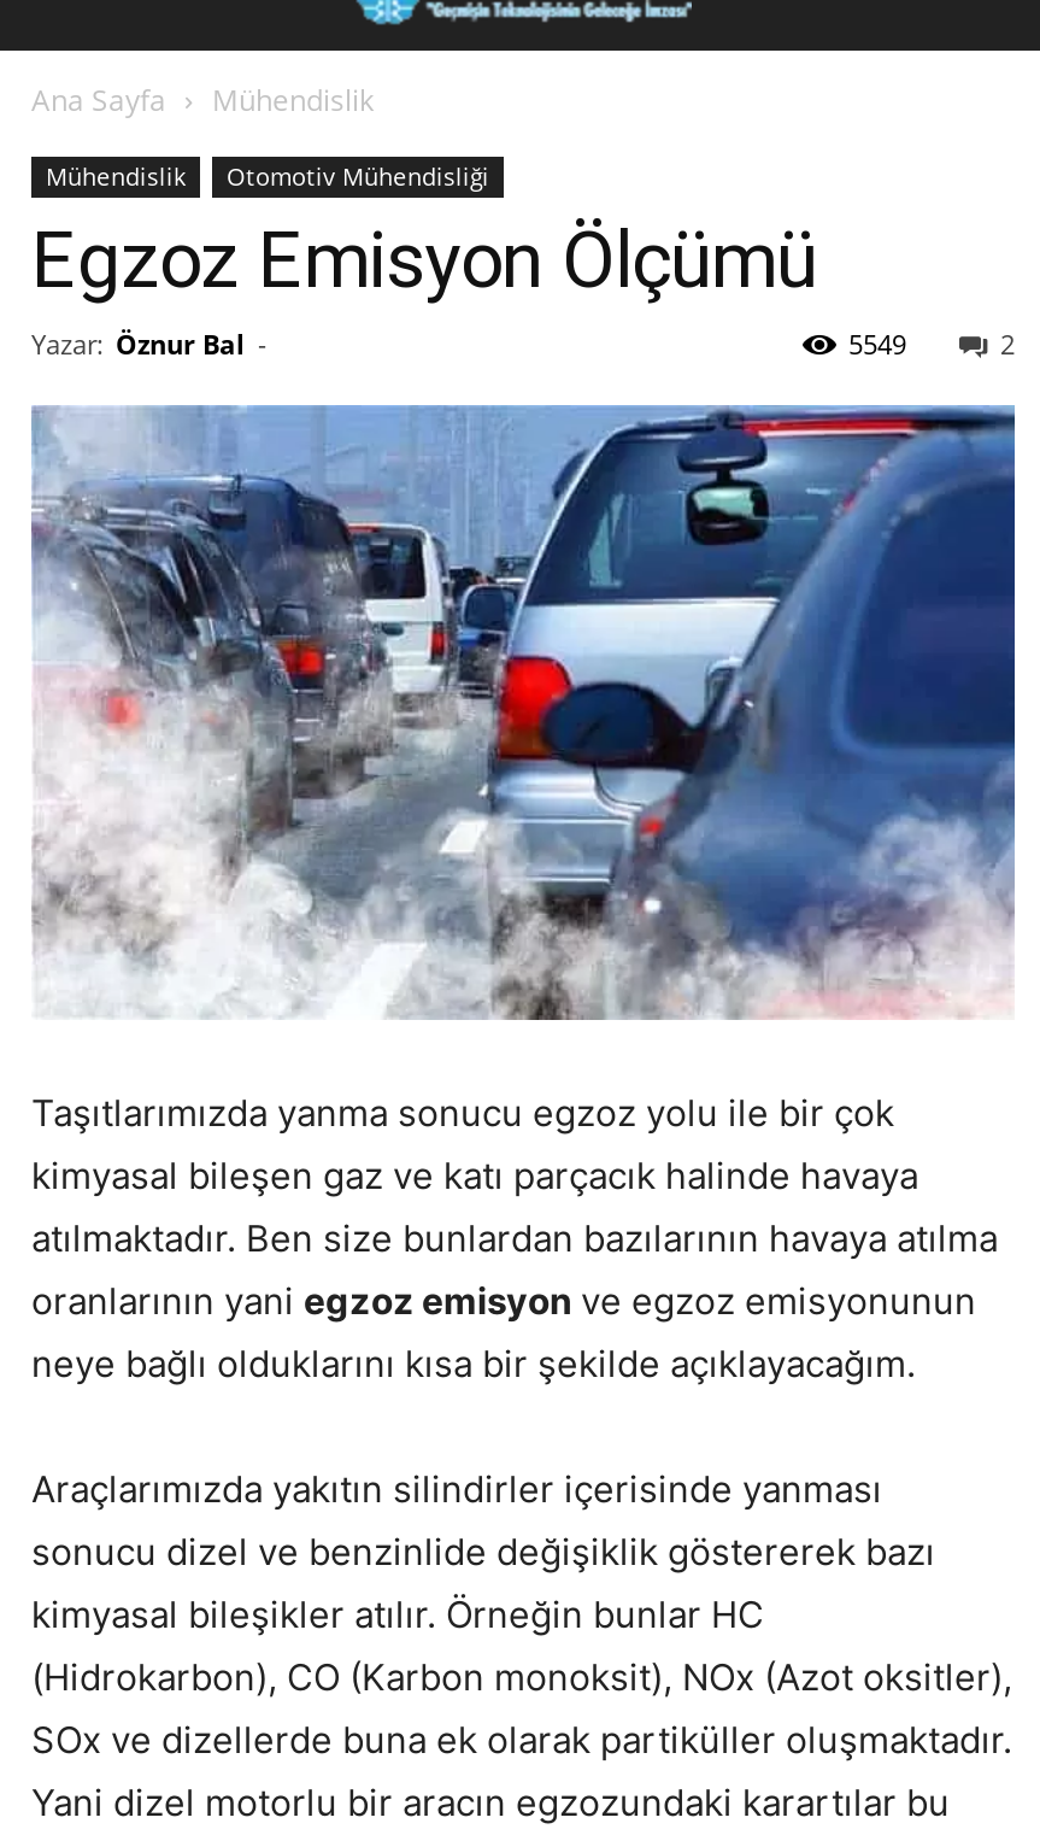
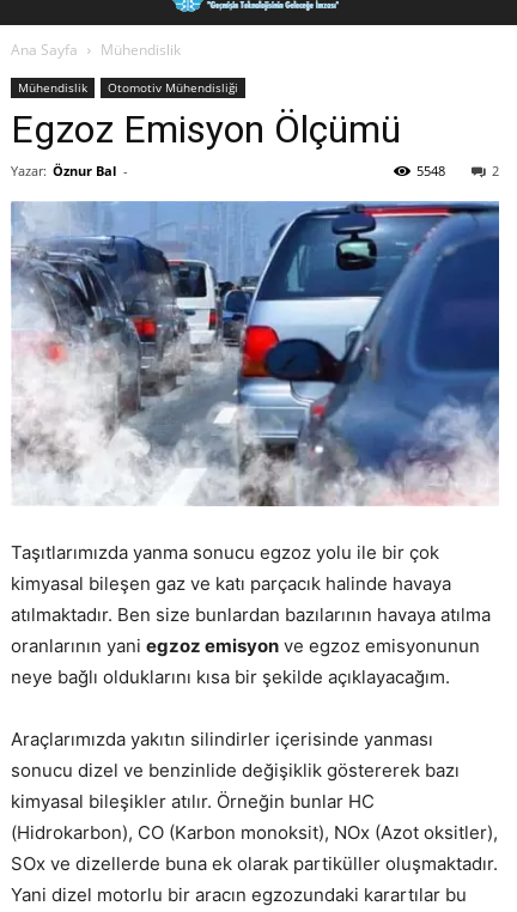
- 5549
+ 5548
